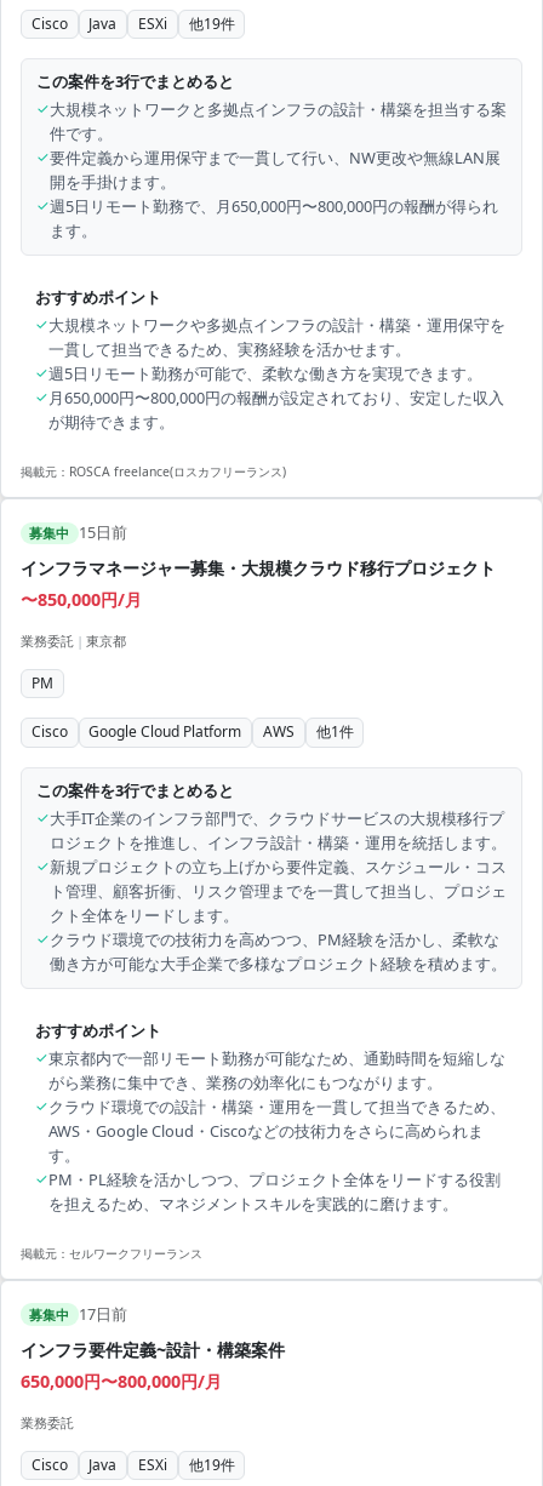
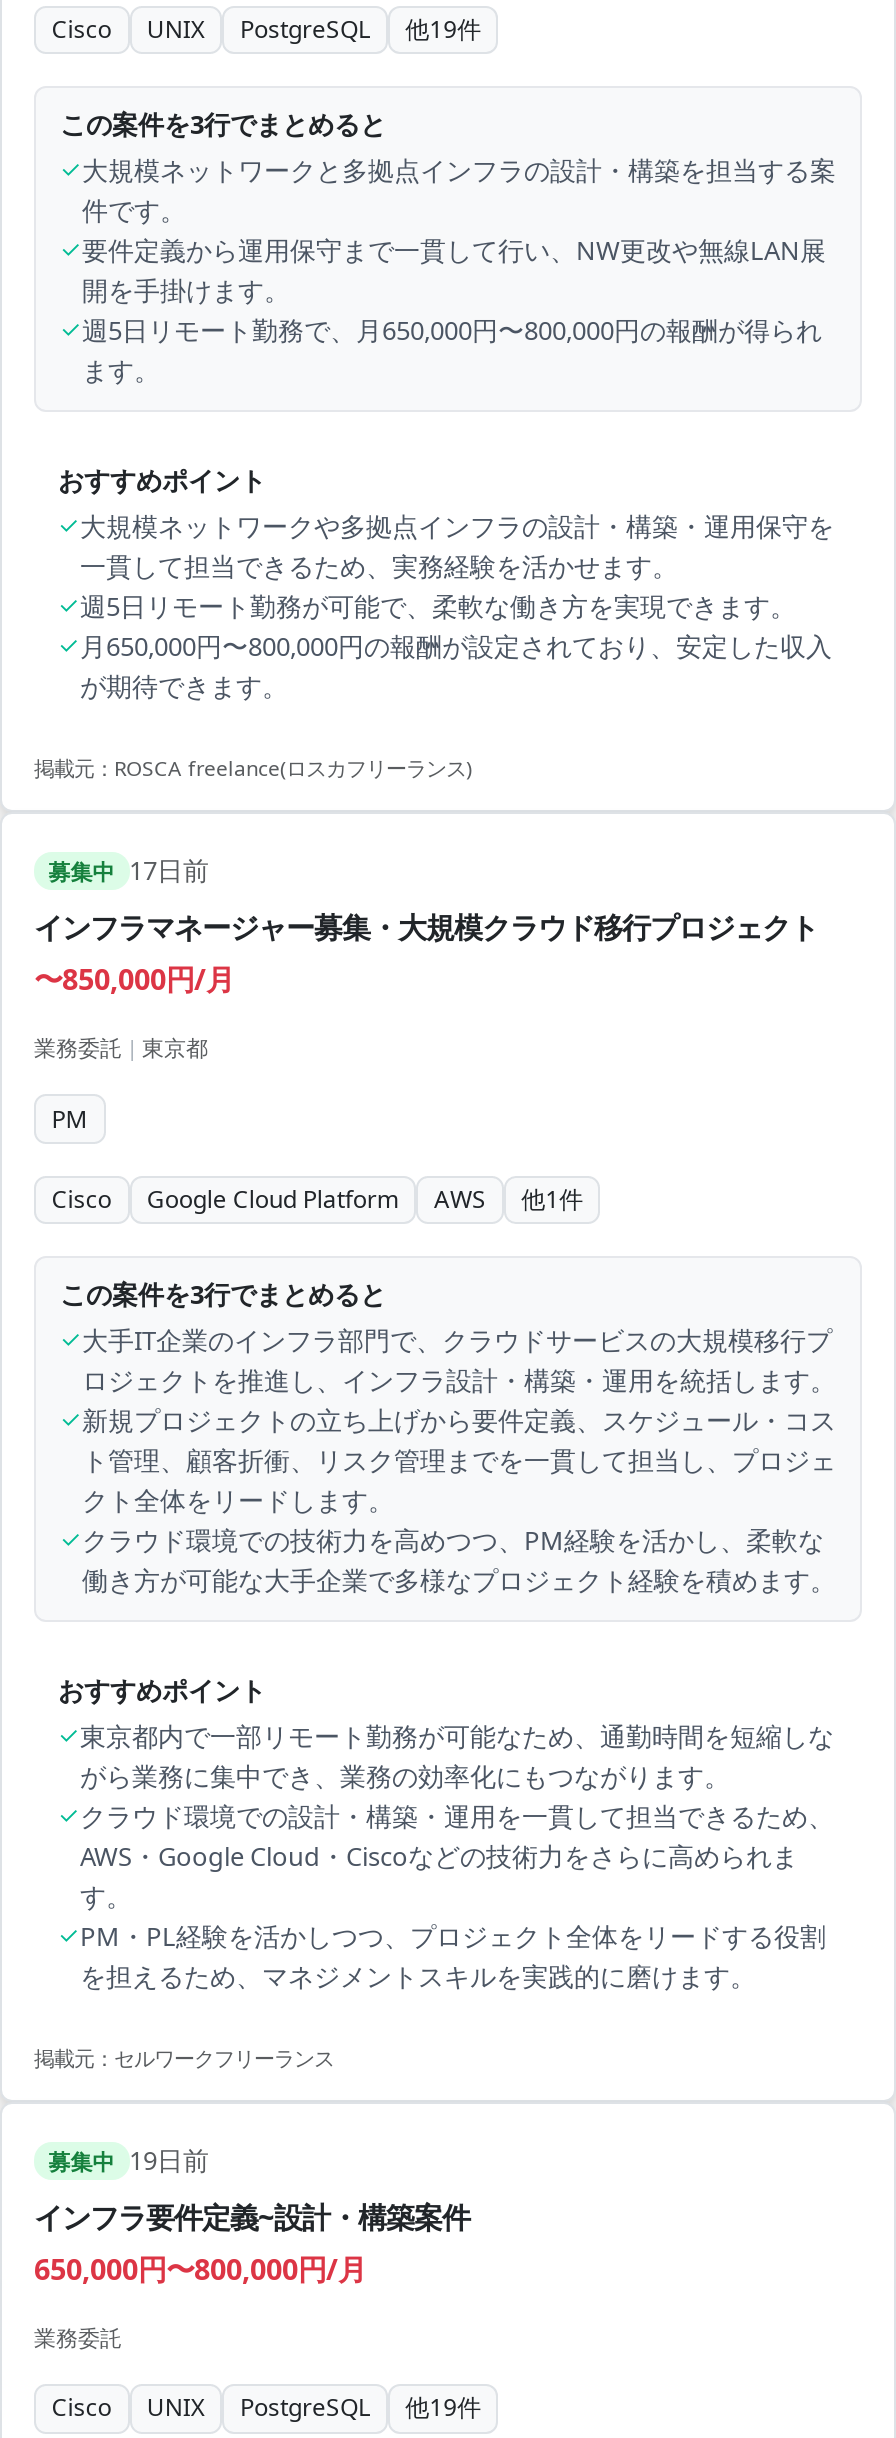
- Java
- ESXi
+ UNIX
+ PostgreSQL

- 募集中 15日前
+ 募集中 17日前

- 募集中 17日前
+ 募集中 19日前

- Java
- ESXi
+ UNIX
+ PostgreSQL
